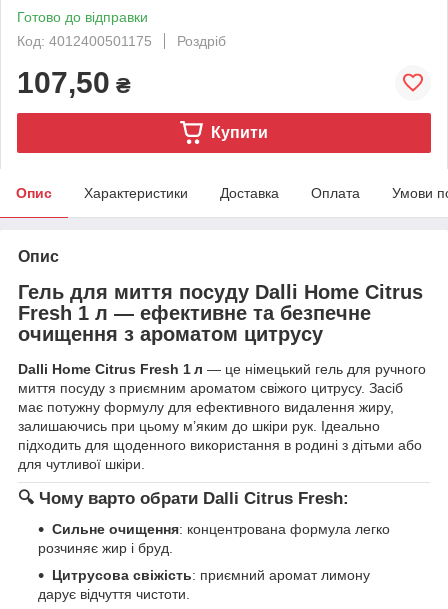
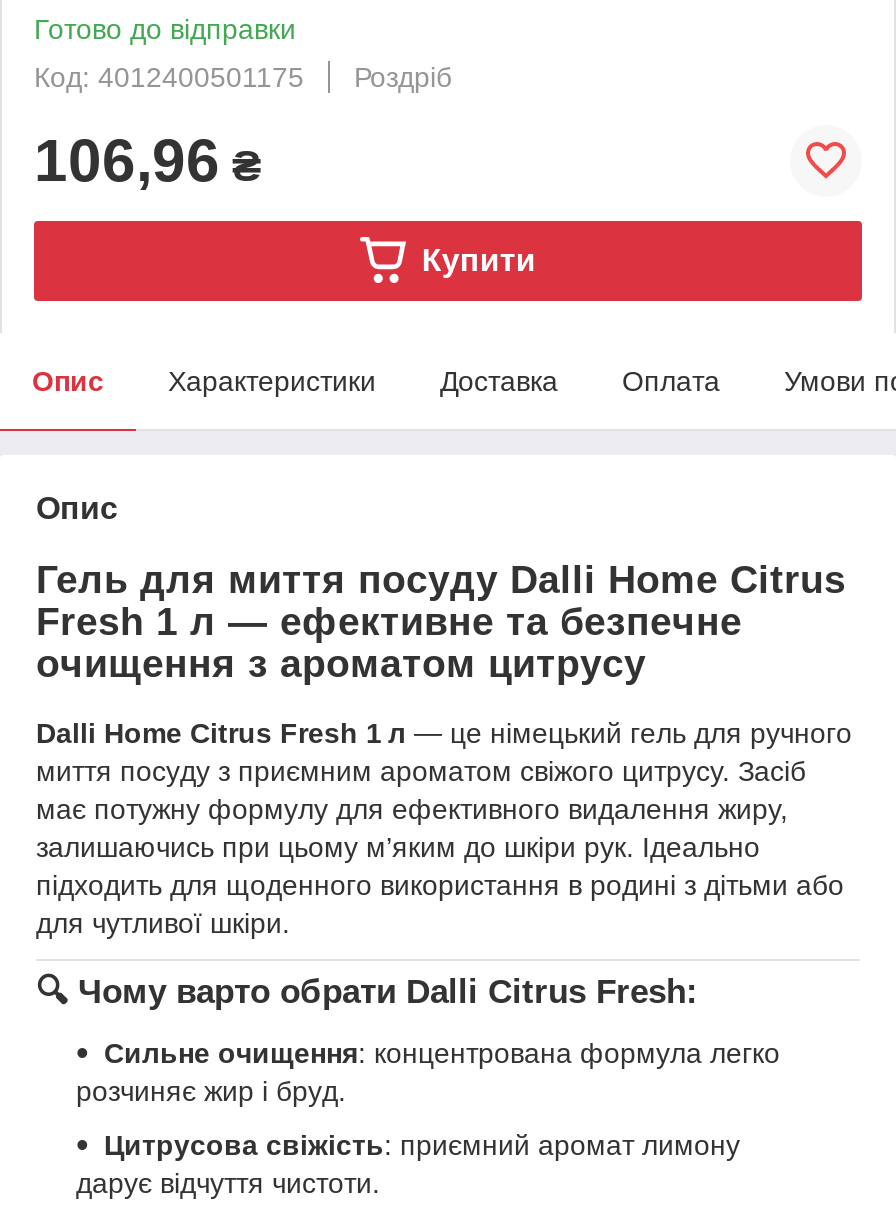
- 107,50 ₴
+ 106,96 ₴
